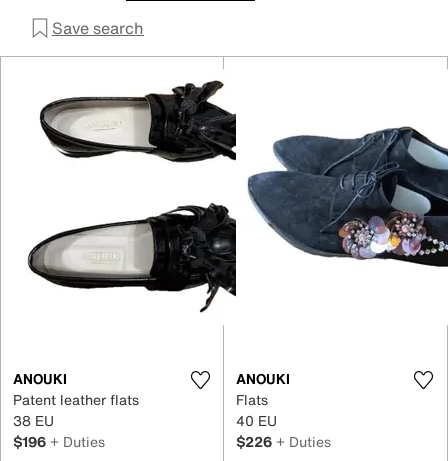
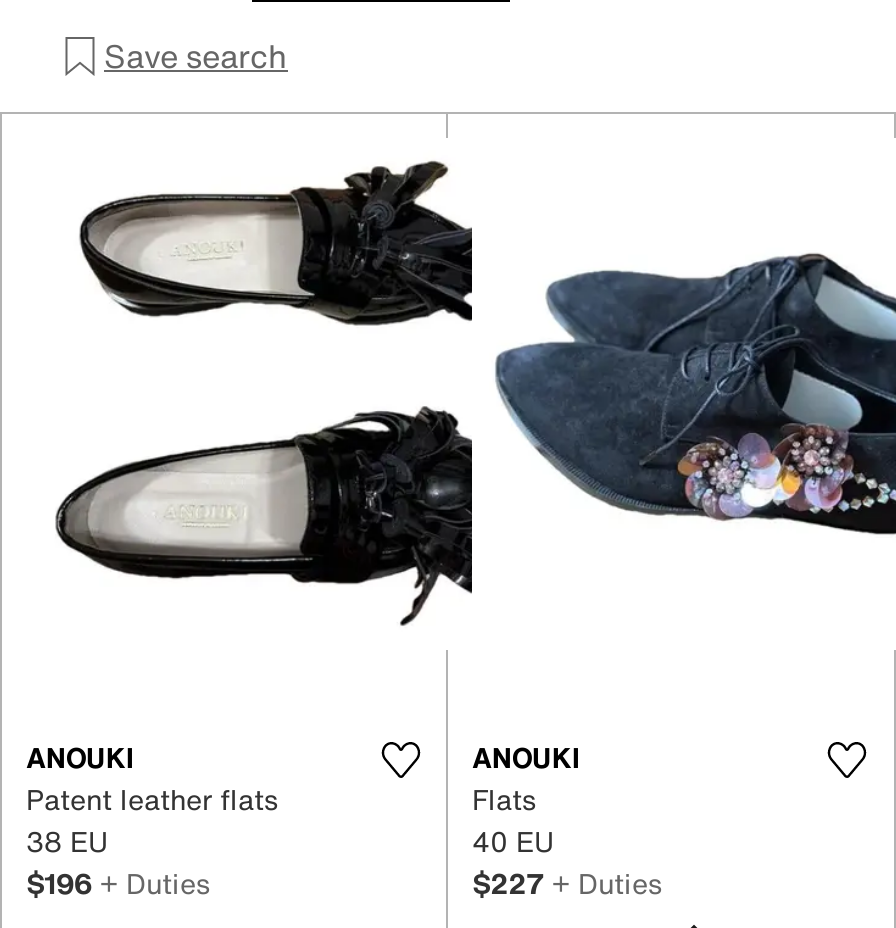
- $226 + Duties
+ $227 + Duties
